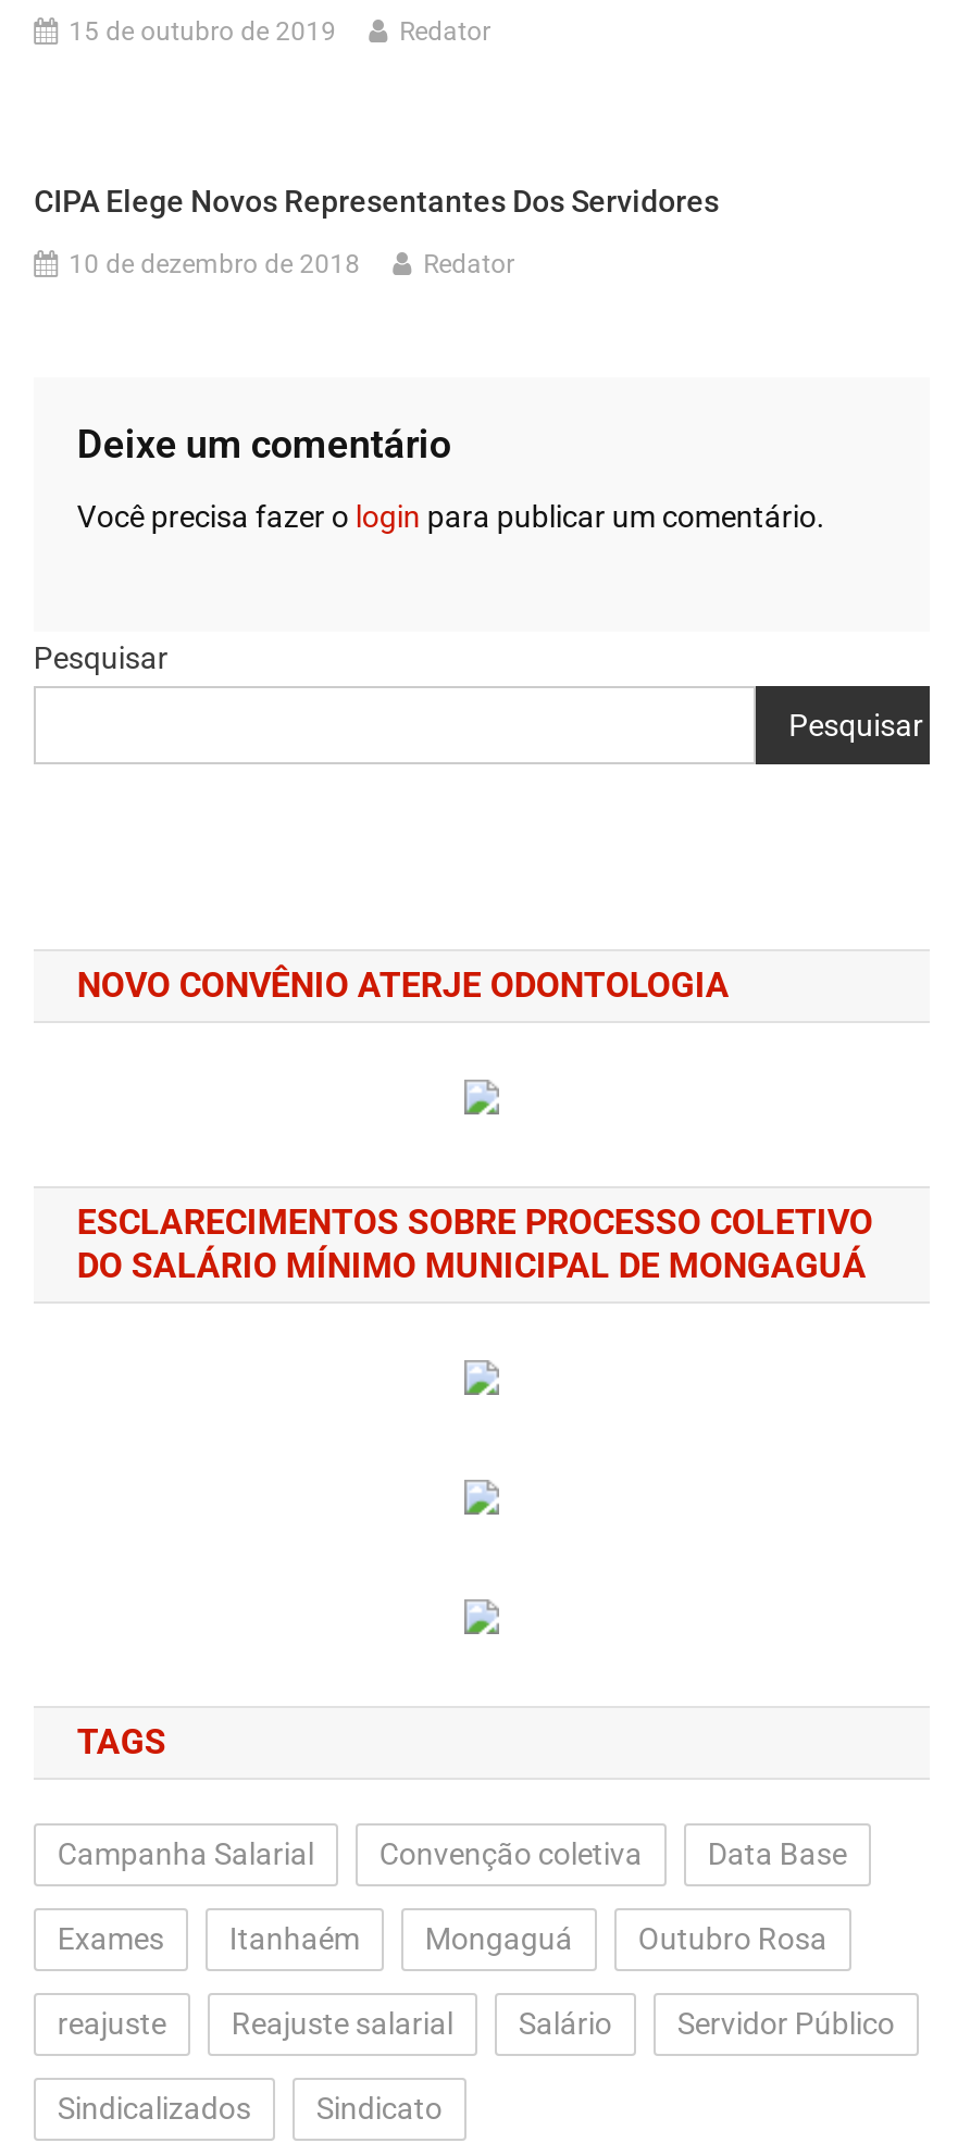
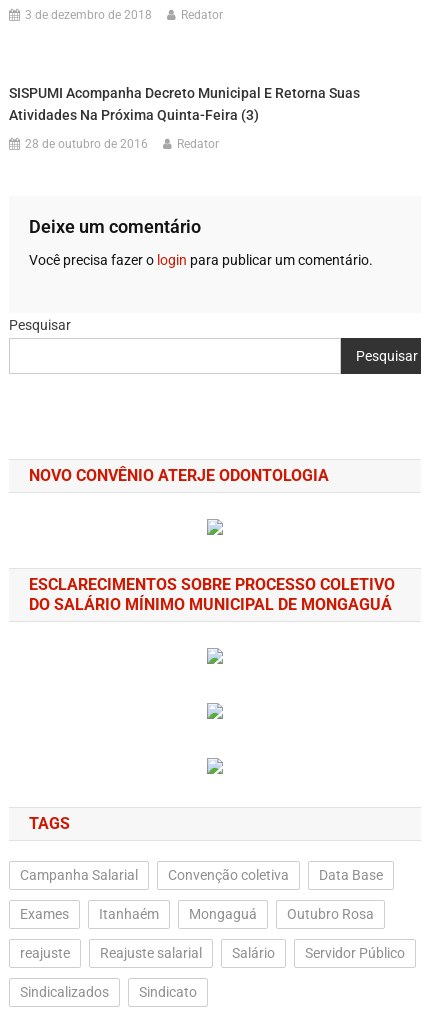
- 15 de outubro de 2019
+ 3 de dezembro de 2018

- CIPA Elege Novos Representantes Dos Servidores
+ SISPUMI Acompanha Decreto Municipal E Retorna Suas
+ Atividades Na Próxima Quinta-Feira (3)

- 10 de dezembro de 2018
+ 28 de outubro de 2016
